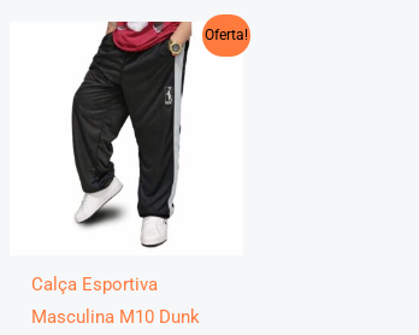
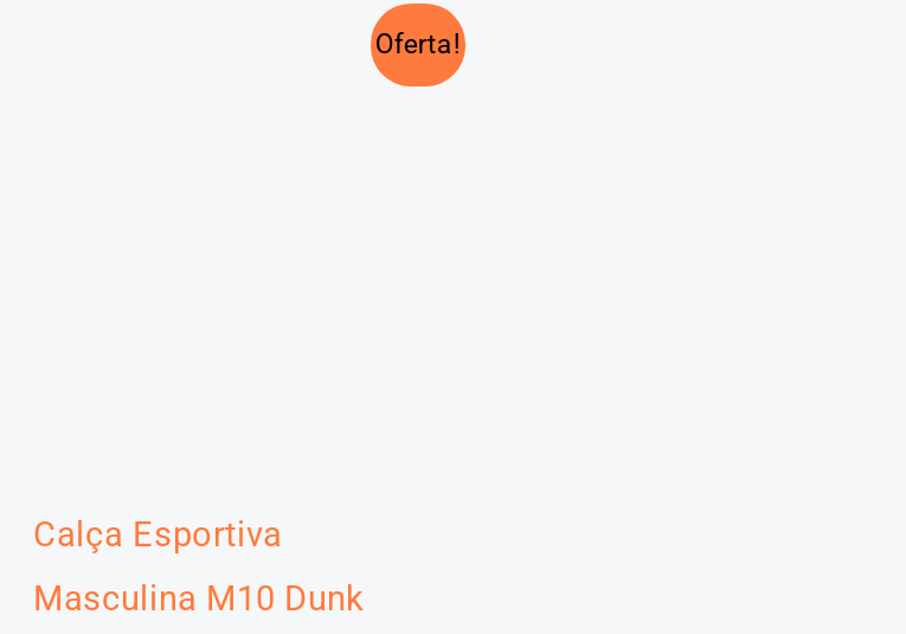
- [image]
